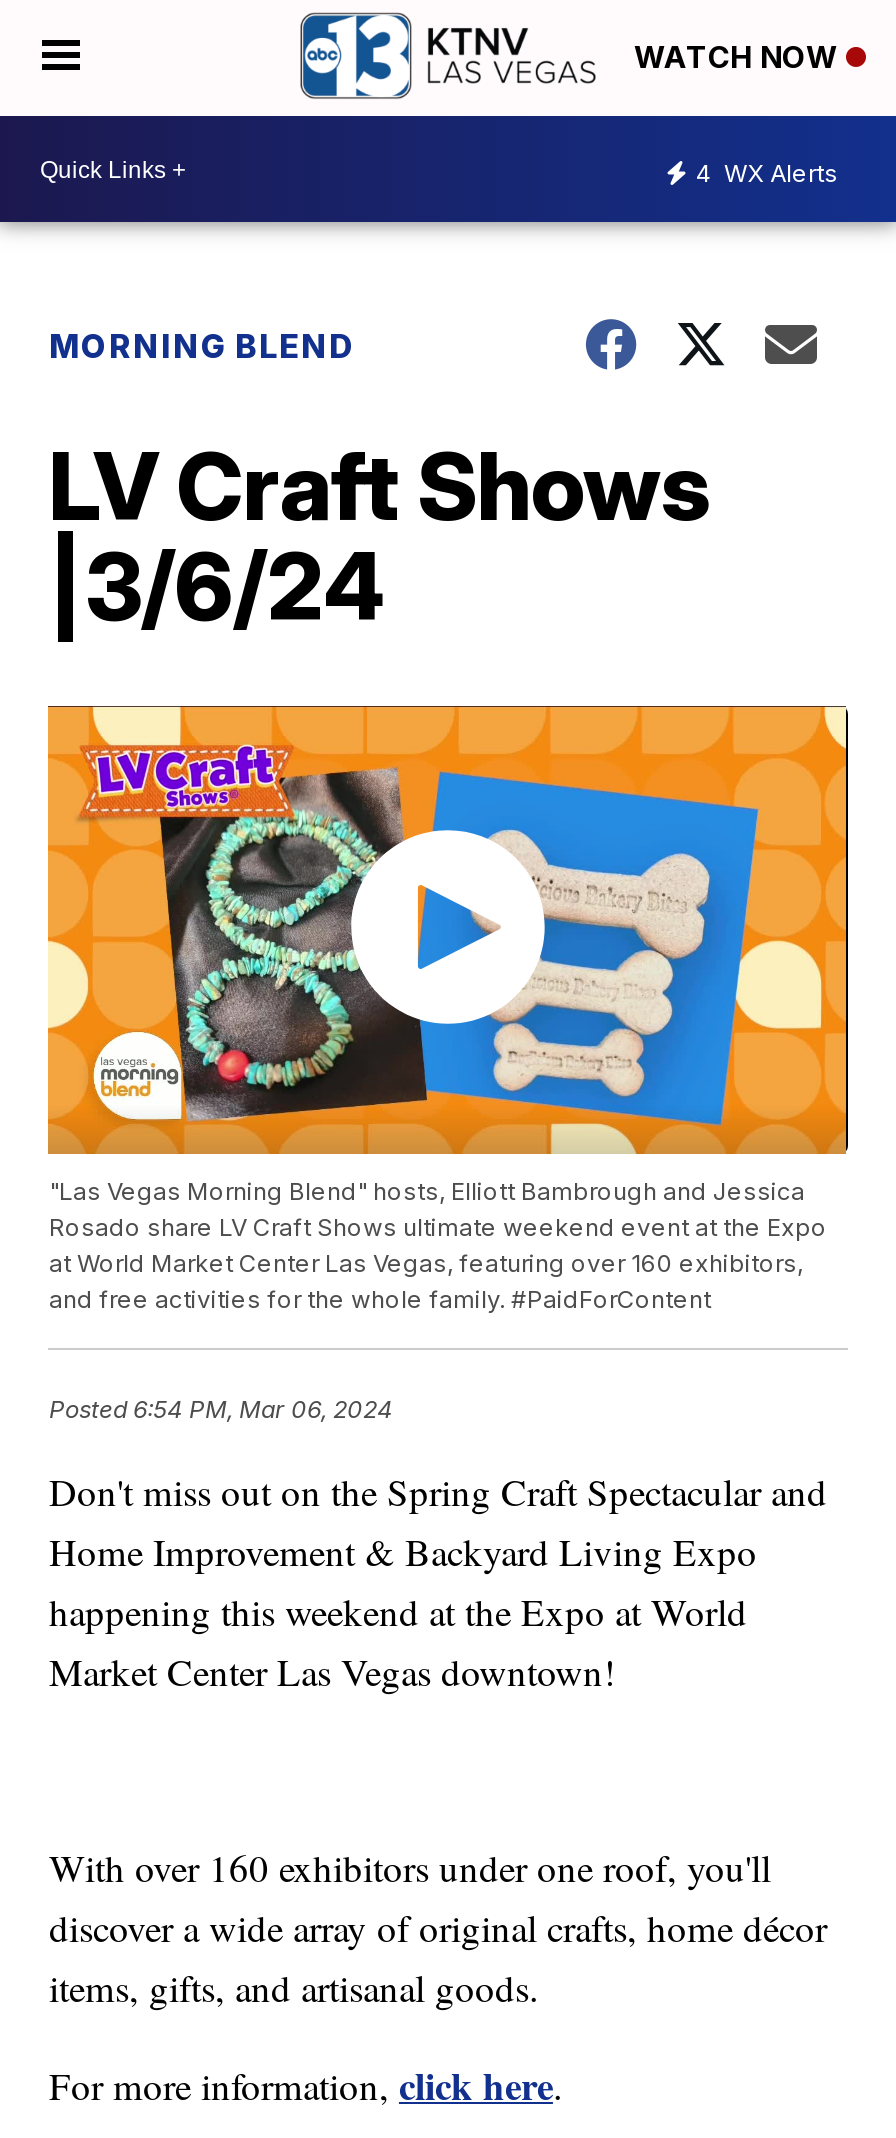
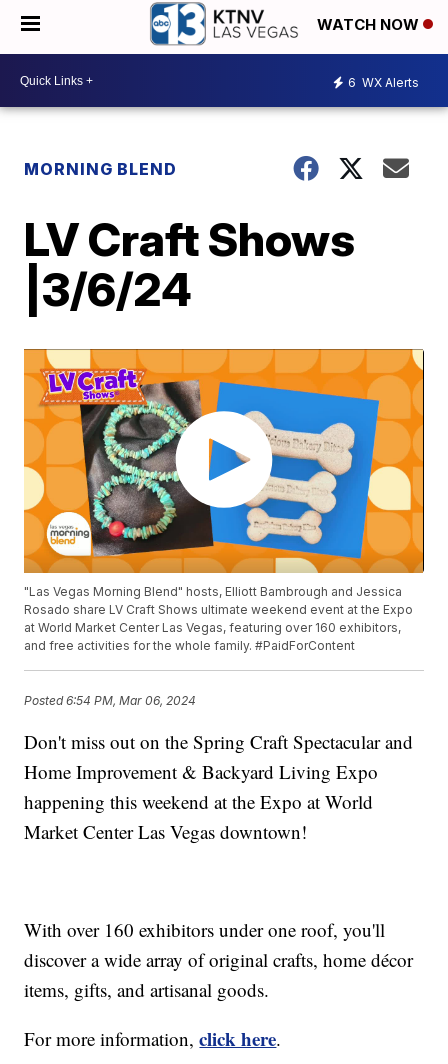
- 4 WX Alerts
+ 6 WX Alerts
